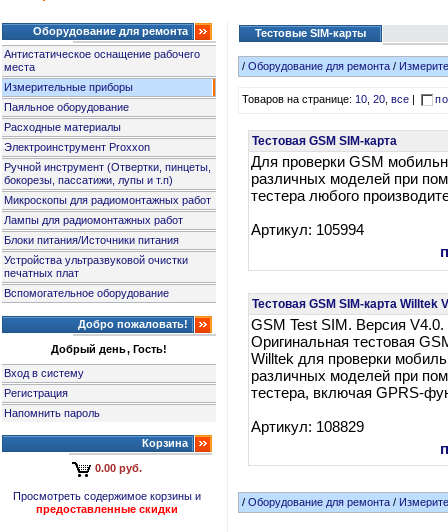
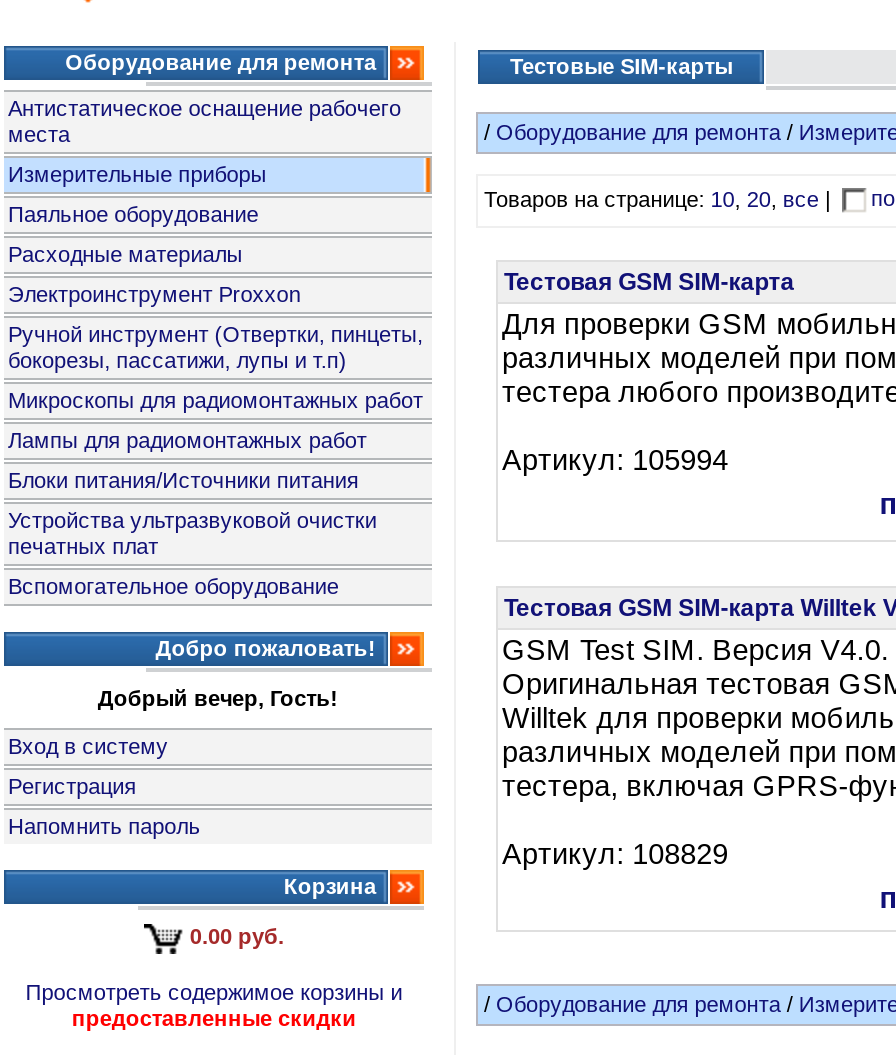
- Добрый день, Гость!
+ Добрый вечер, Гость!
